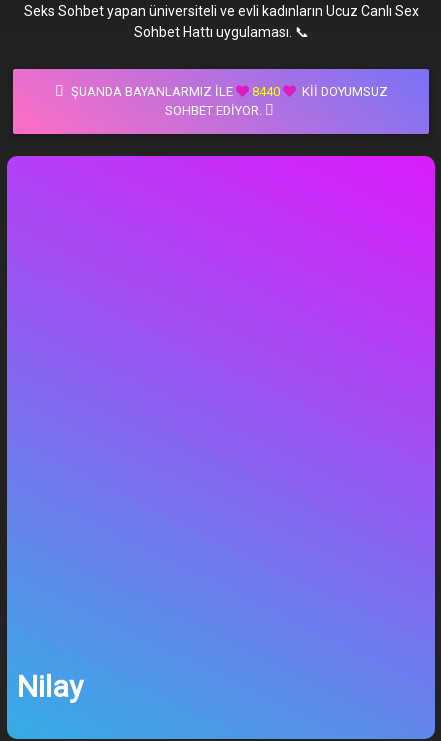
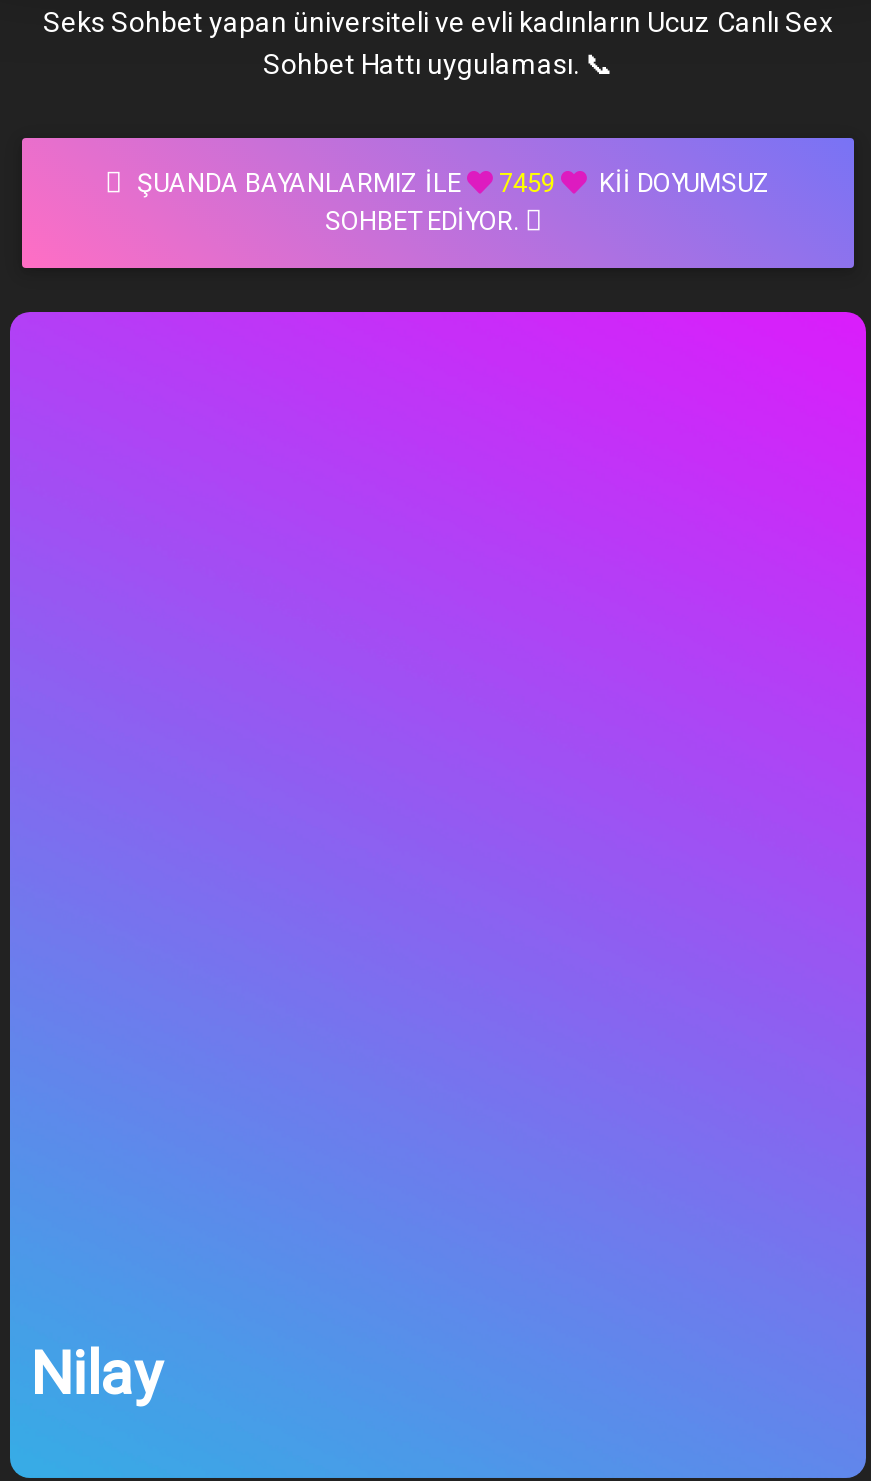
- ŞUANDA BAYANLARMIZ İLE 8440 KII DOYUMSUZ
+ ŞUANDA BAYANLARMIZ İLE 7459 KII DOYUMSUZ
